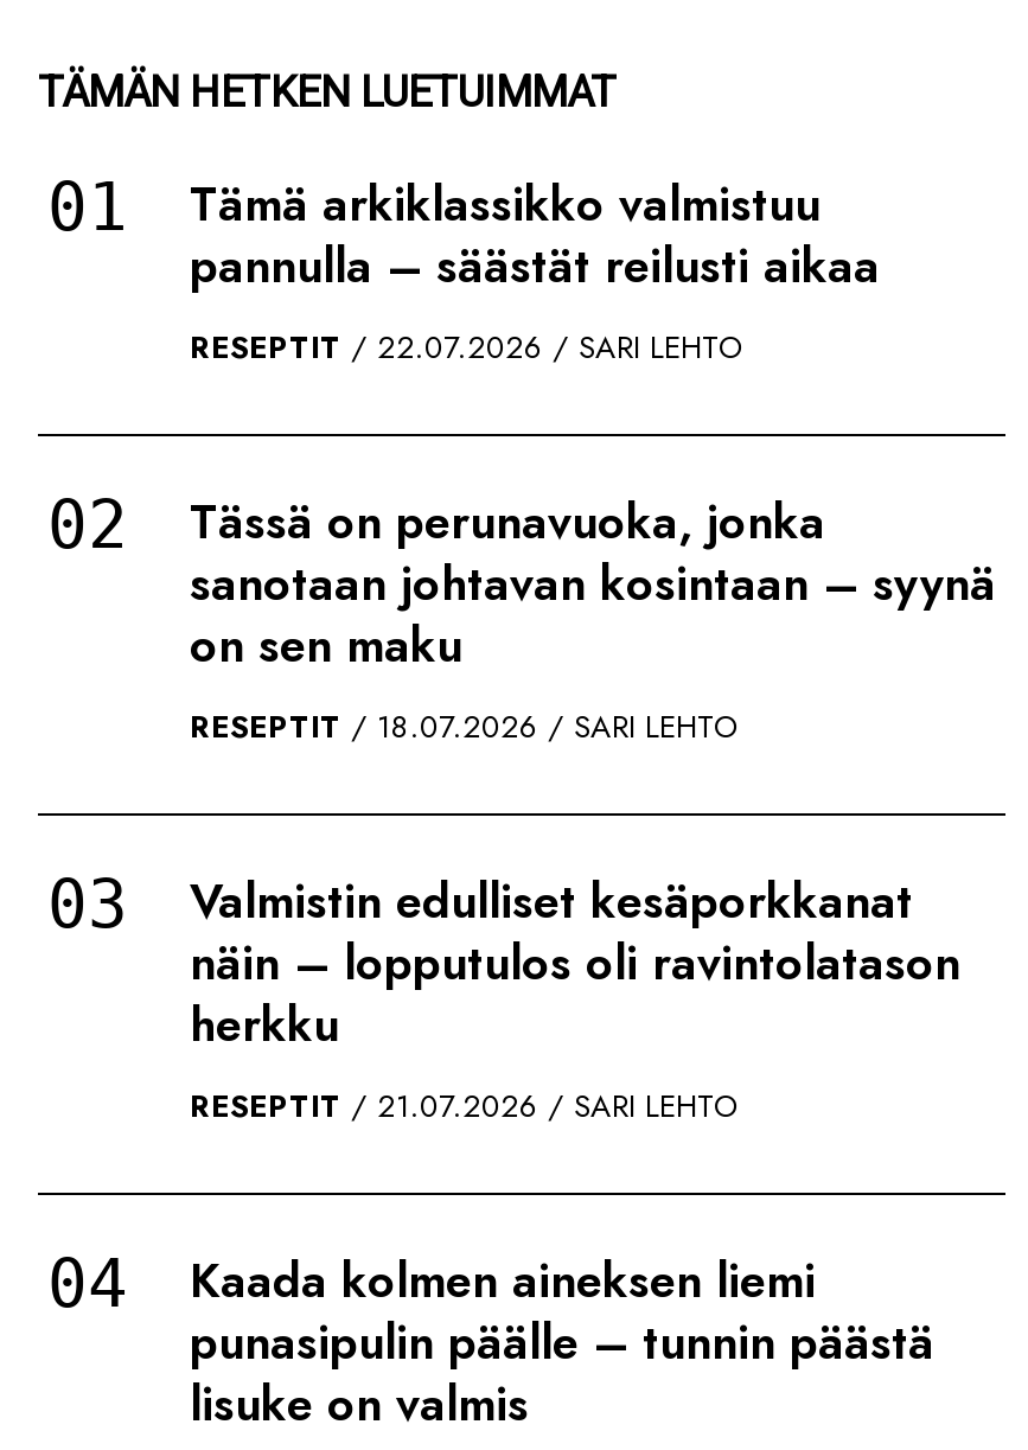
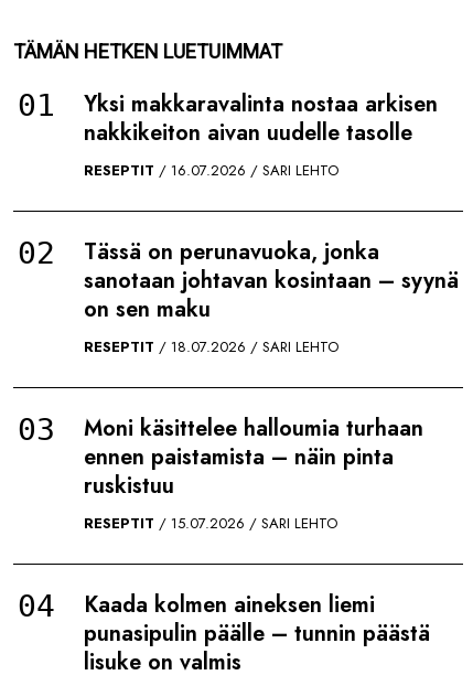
- Tämä arkiklassikko valmistuu
- pannulla – säästät reilusti aikaa
+ Yksi makkaravalinta nostaa arkisen
+ nakkikeiton aivan uudelle tasolle

- RESEPTIT 22.07.2026 SARI LEHTO
+ RESEPTIT 16.07.2026 SARI LEHTO

- Valmistin edulliset kesäporkkanat
- näin – lopputulos oli ravintolatason
- herkku
+ Moni käsittelee halloumia turhaan
+ ennen paistamista – näin pinta
+ ruskistuu

- RESEPTIT 21.07.2026 SARI LEHTO
+ RESEPTIT 15.07.2026 SARI LEHTO
